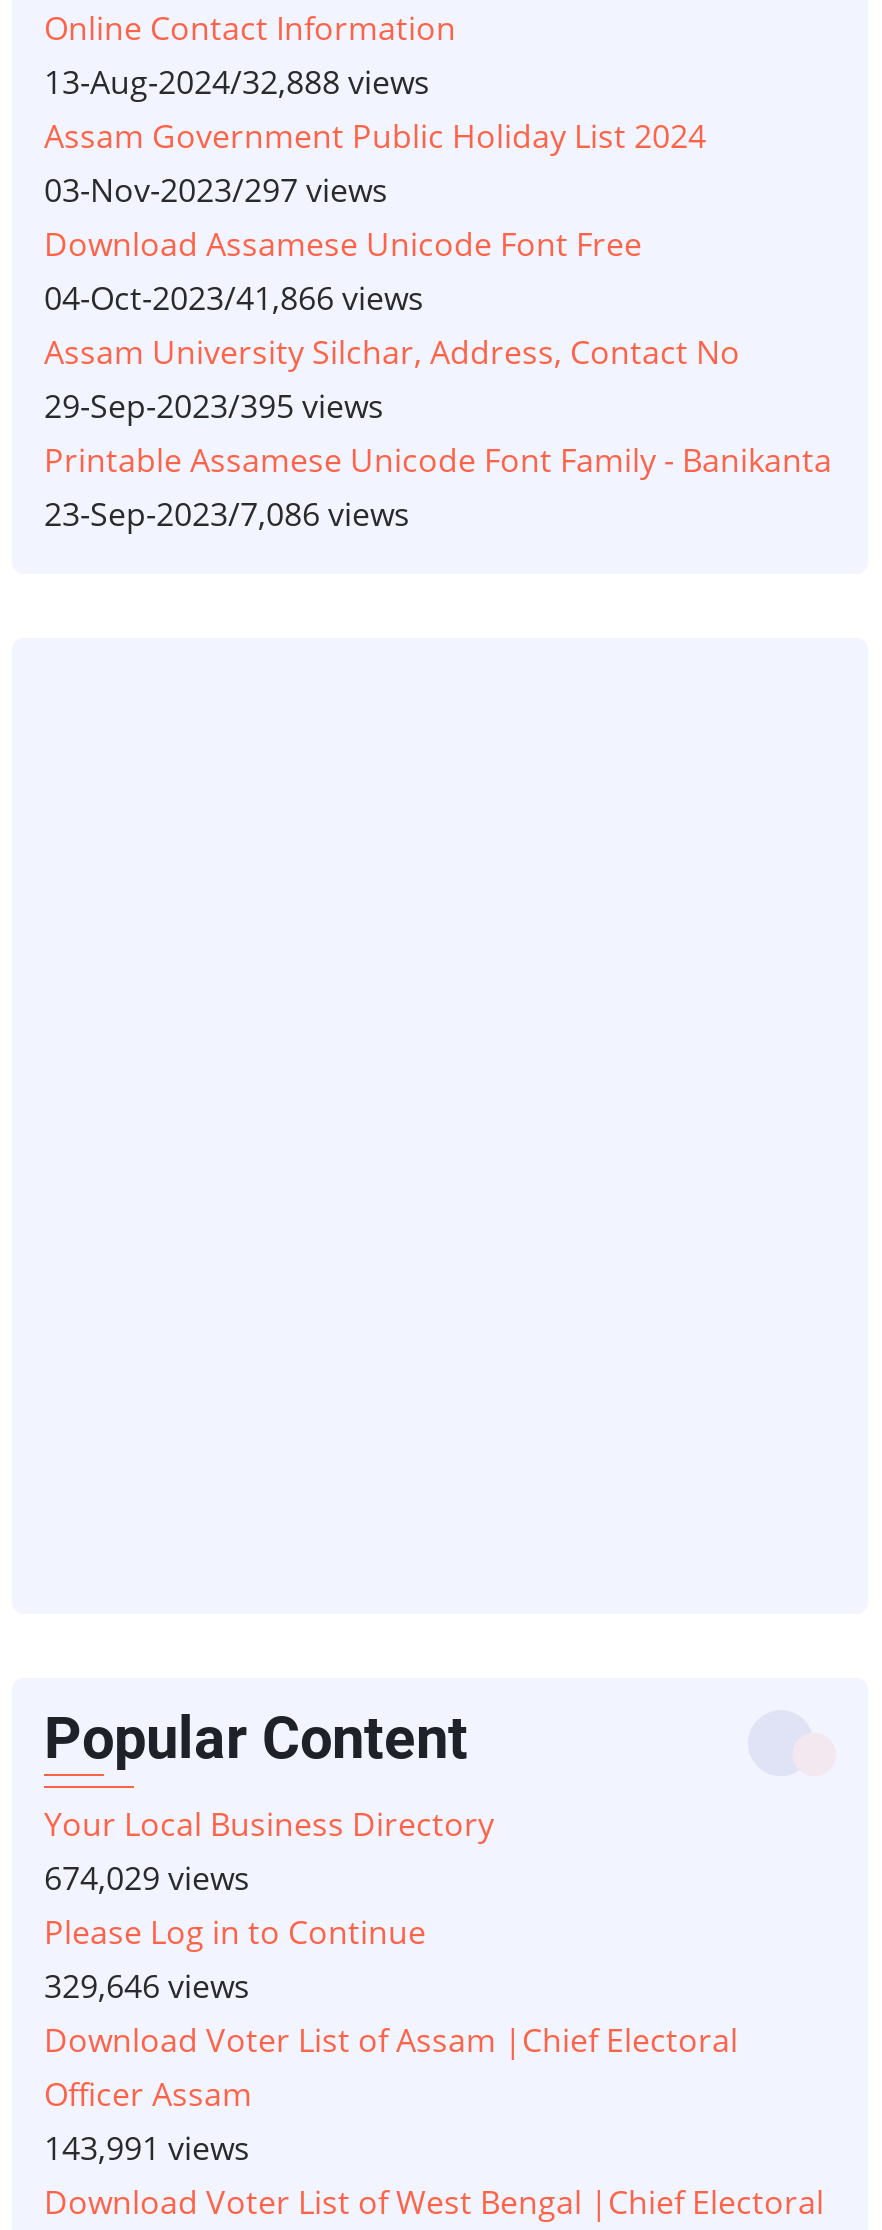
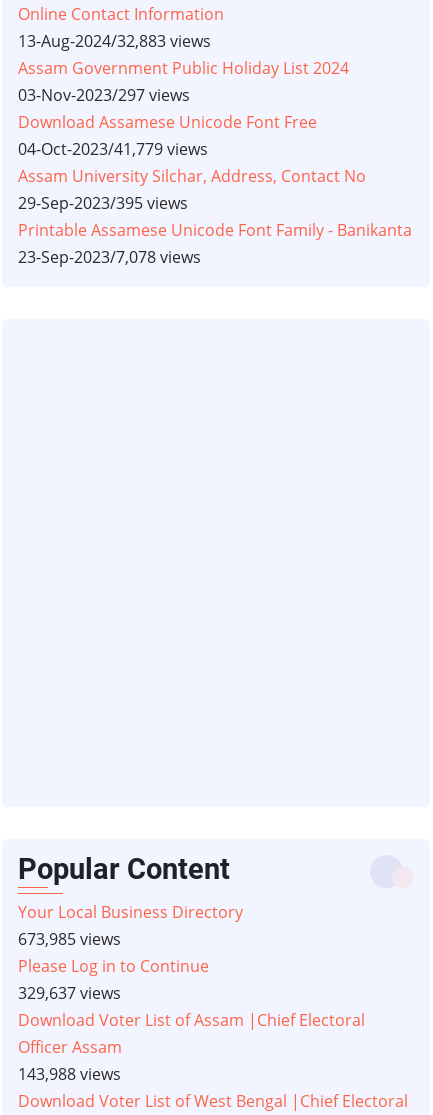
- 13-Aug-2024/32,888 views
+ 13-Aug-2024/32,883 views

- 04-Oct-2023/41,866 views
+ 04-Oct-2023/41,779 views

- 23-Sep-2023/7,086 views
+ 23-Sep-2023/7,078 views

- 674,029 views
+ 673,985 views

- 329,646 views
+ 329,637 views

- 143,991 views
+ 143,988 views
